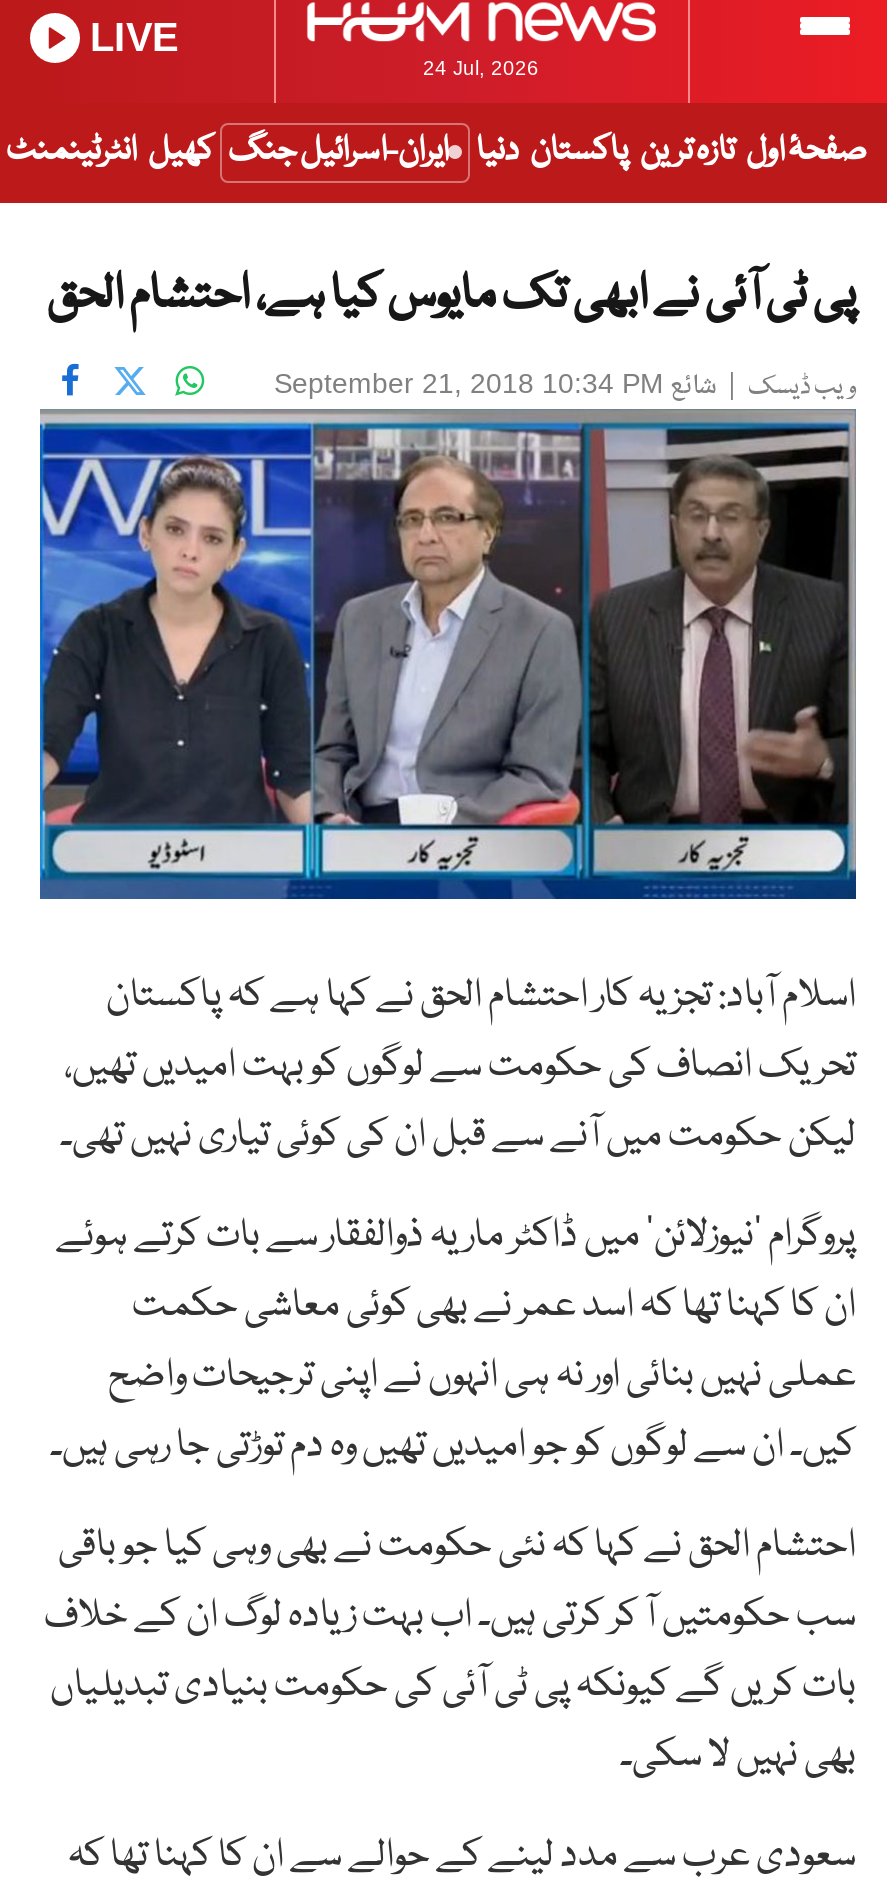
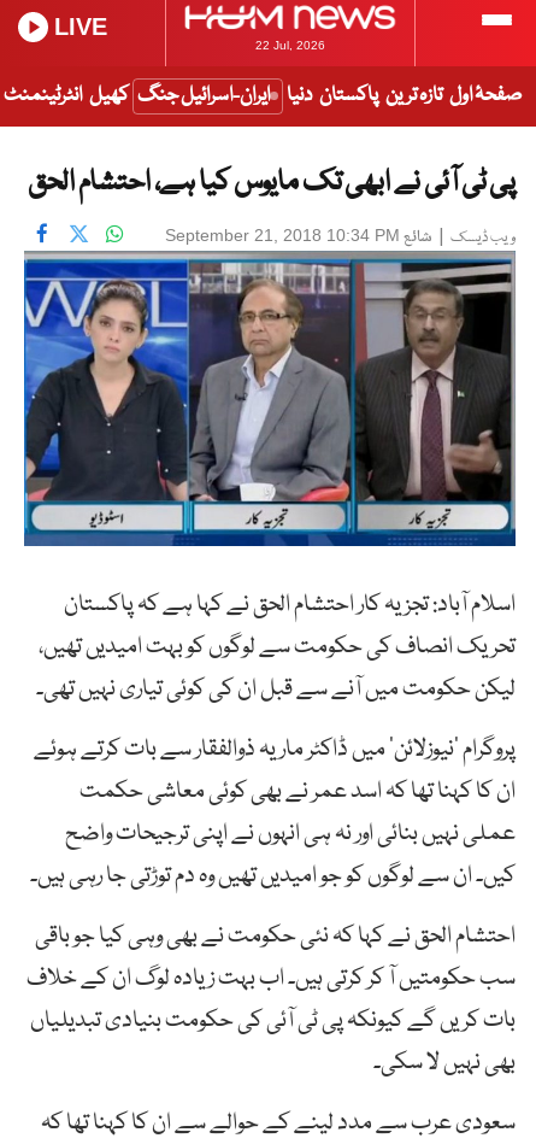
- 24 Jul, 2026
+ 22 Jul, 2026
